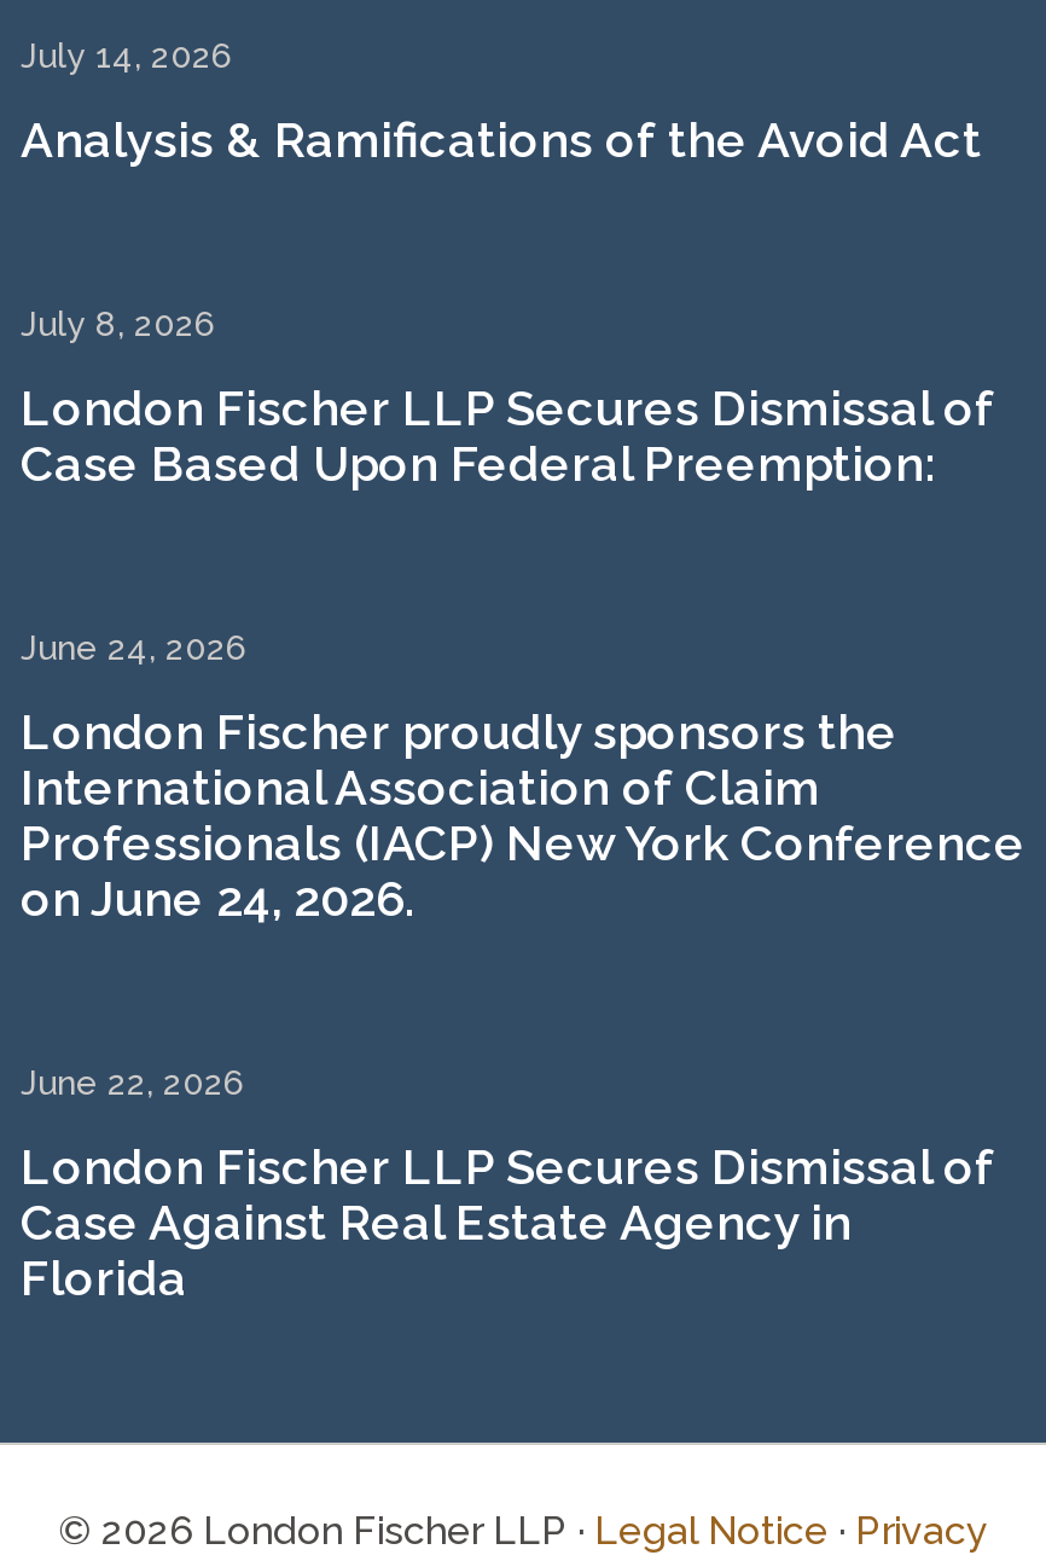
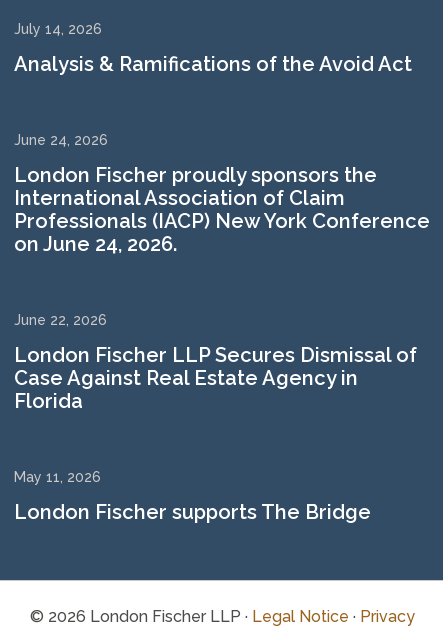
- July 8, 2026
- London Fischer LLP Secures Dismissal of
- Case Based Upon Federal Preemption:

moved up: June 24, 2026 | London Fischer proudly sponsors the | International Association of Claim | ... | Case Against Real Estate Agency in | Florida

+ May 11, 2026
+ London Fischer supports The Bridge
